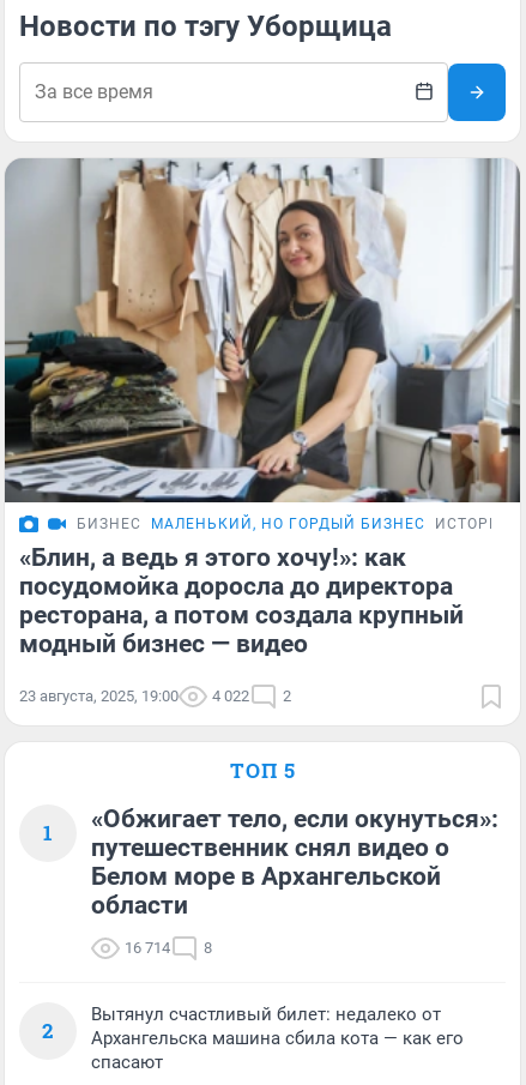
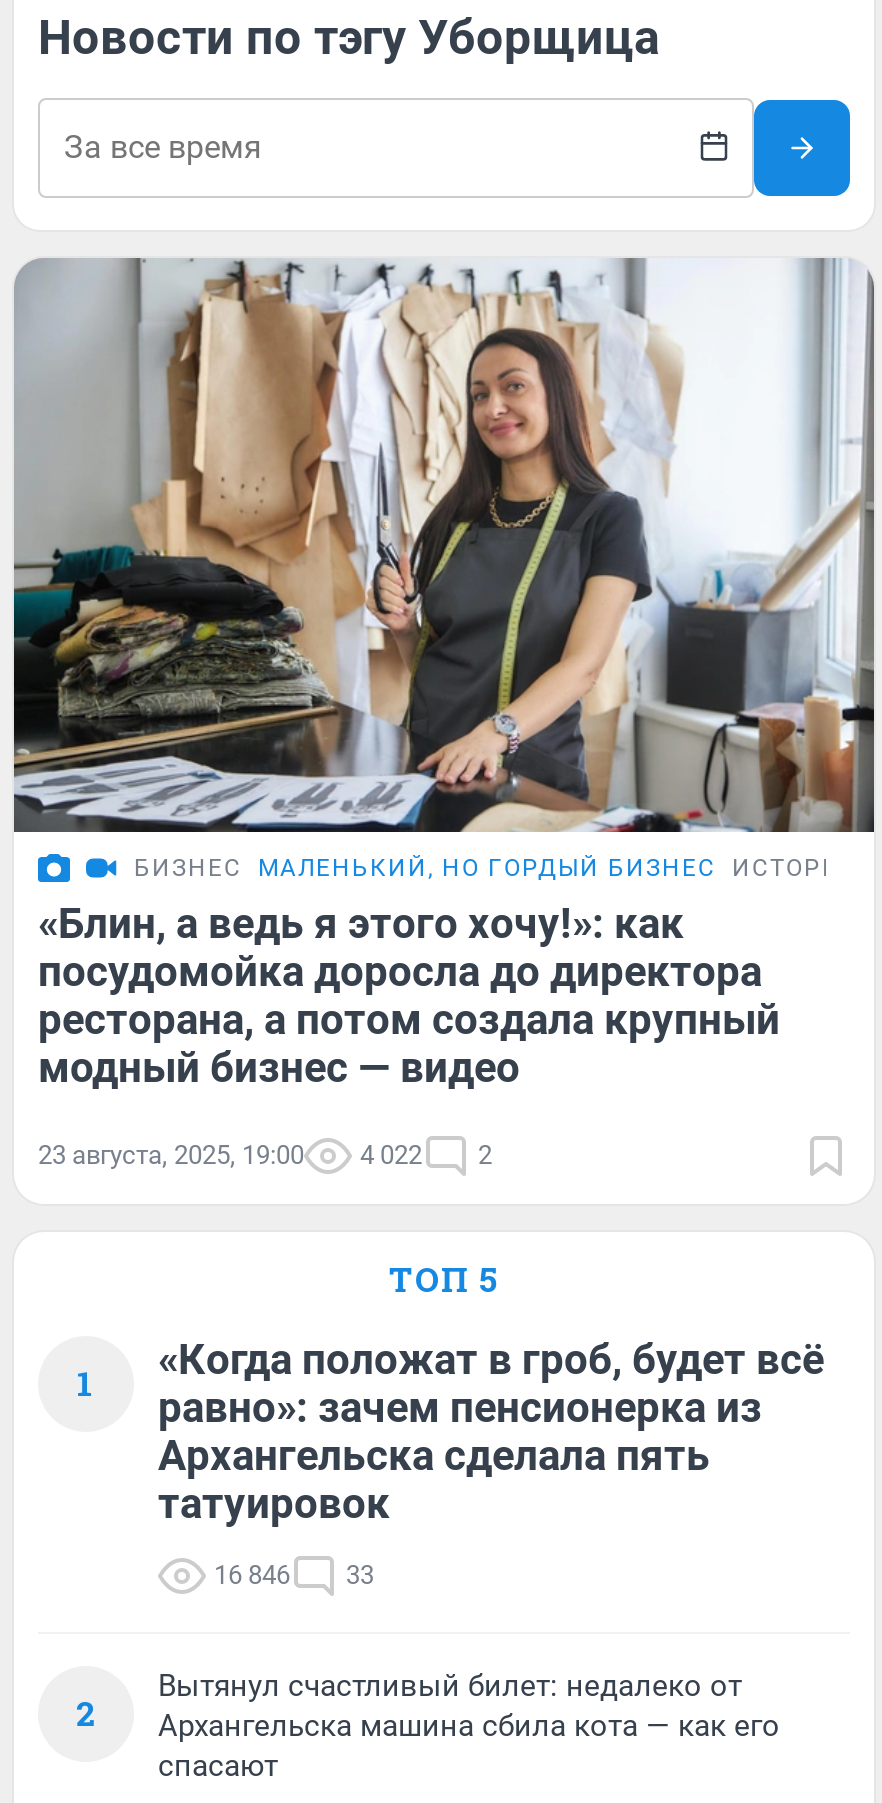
- «Обжигает тело, если окунуться»:
- путешественник снял видео о
- Белом море в Архангельской
- области
+ «Когда положат в гроб, будет всё
+ равно»: зачем пенсионерка из
+ Архангельска сделала пять
+ татуировок

- 16 714
- 8
+ 16 846
+ 33
